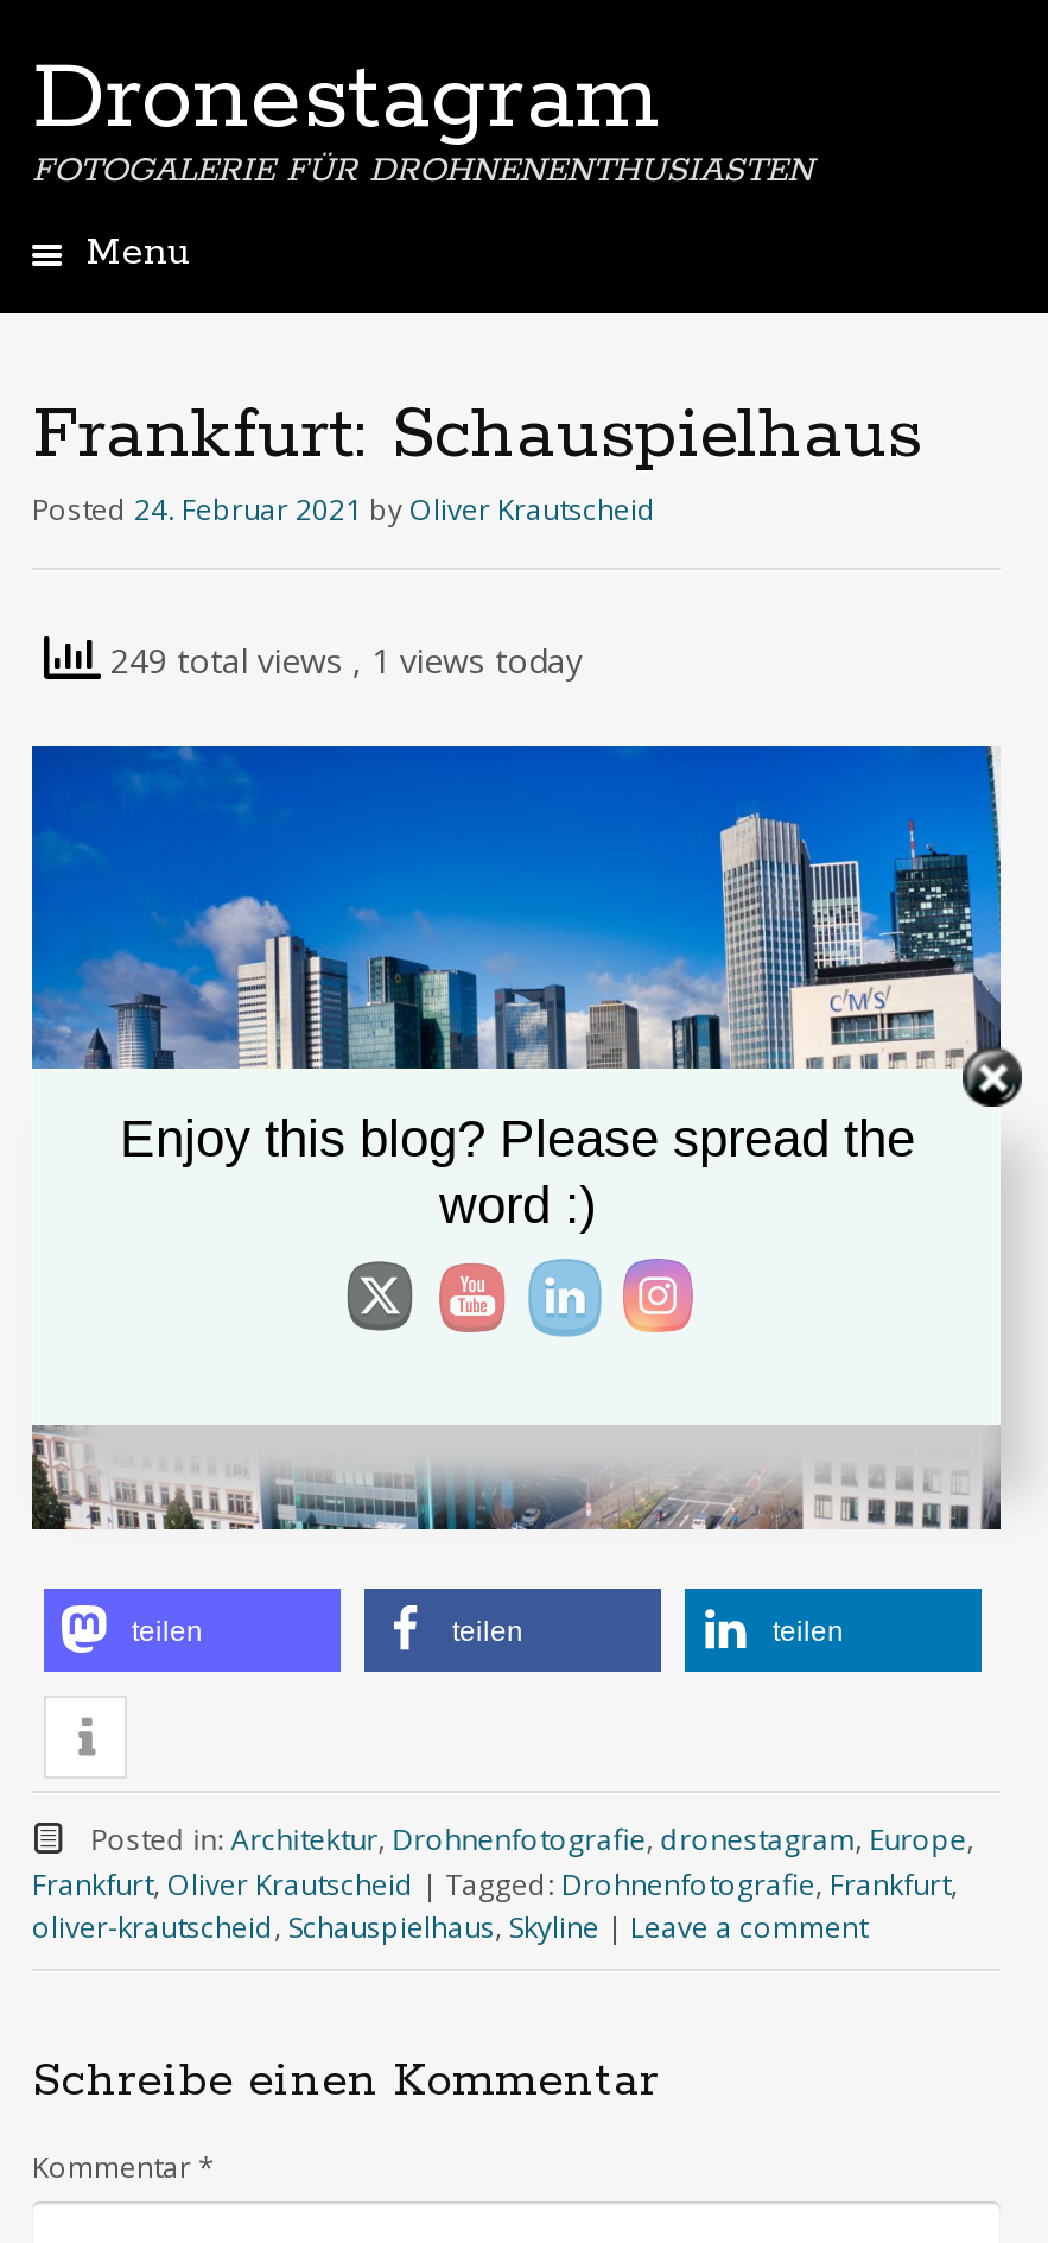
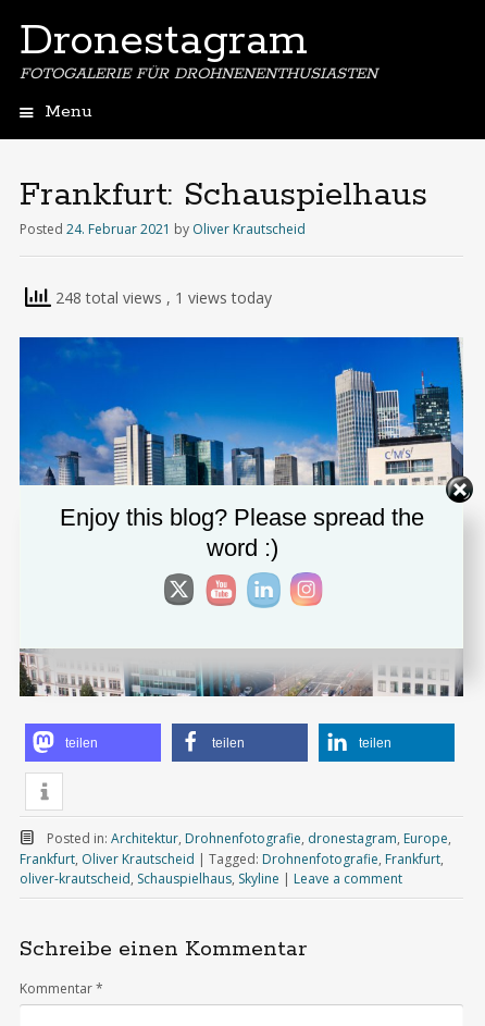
- 249 total views, 1 views today
+ 248 total views, 1 views today
